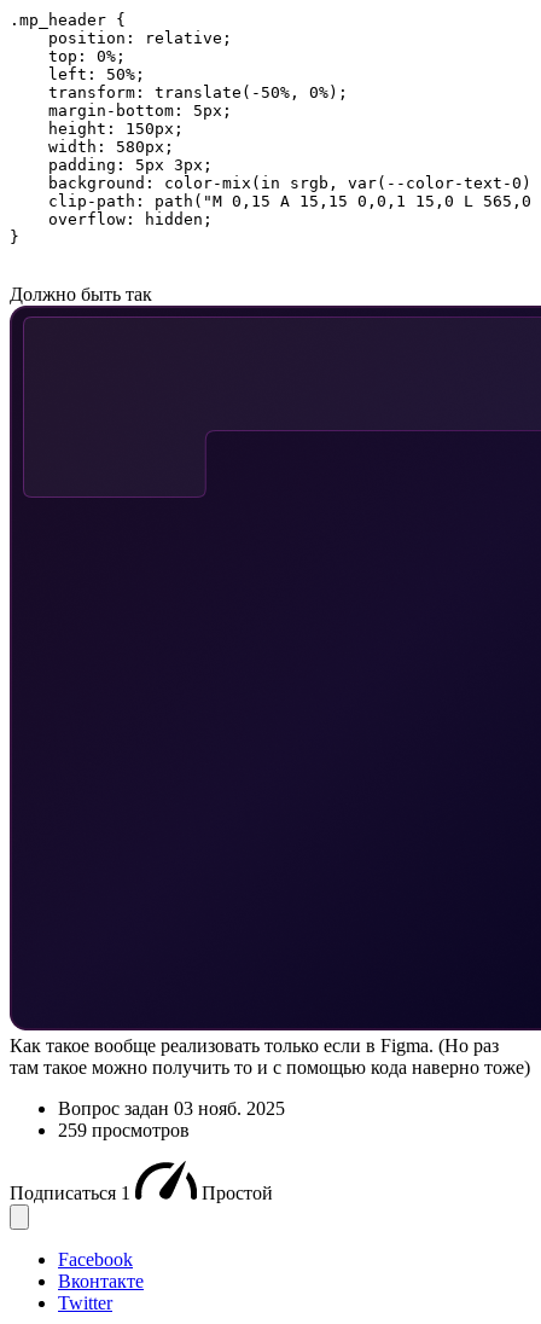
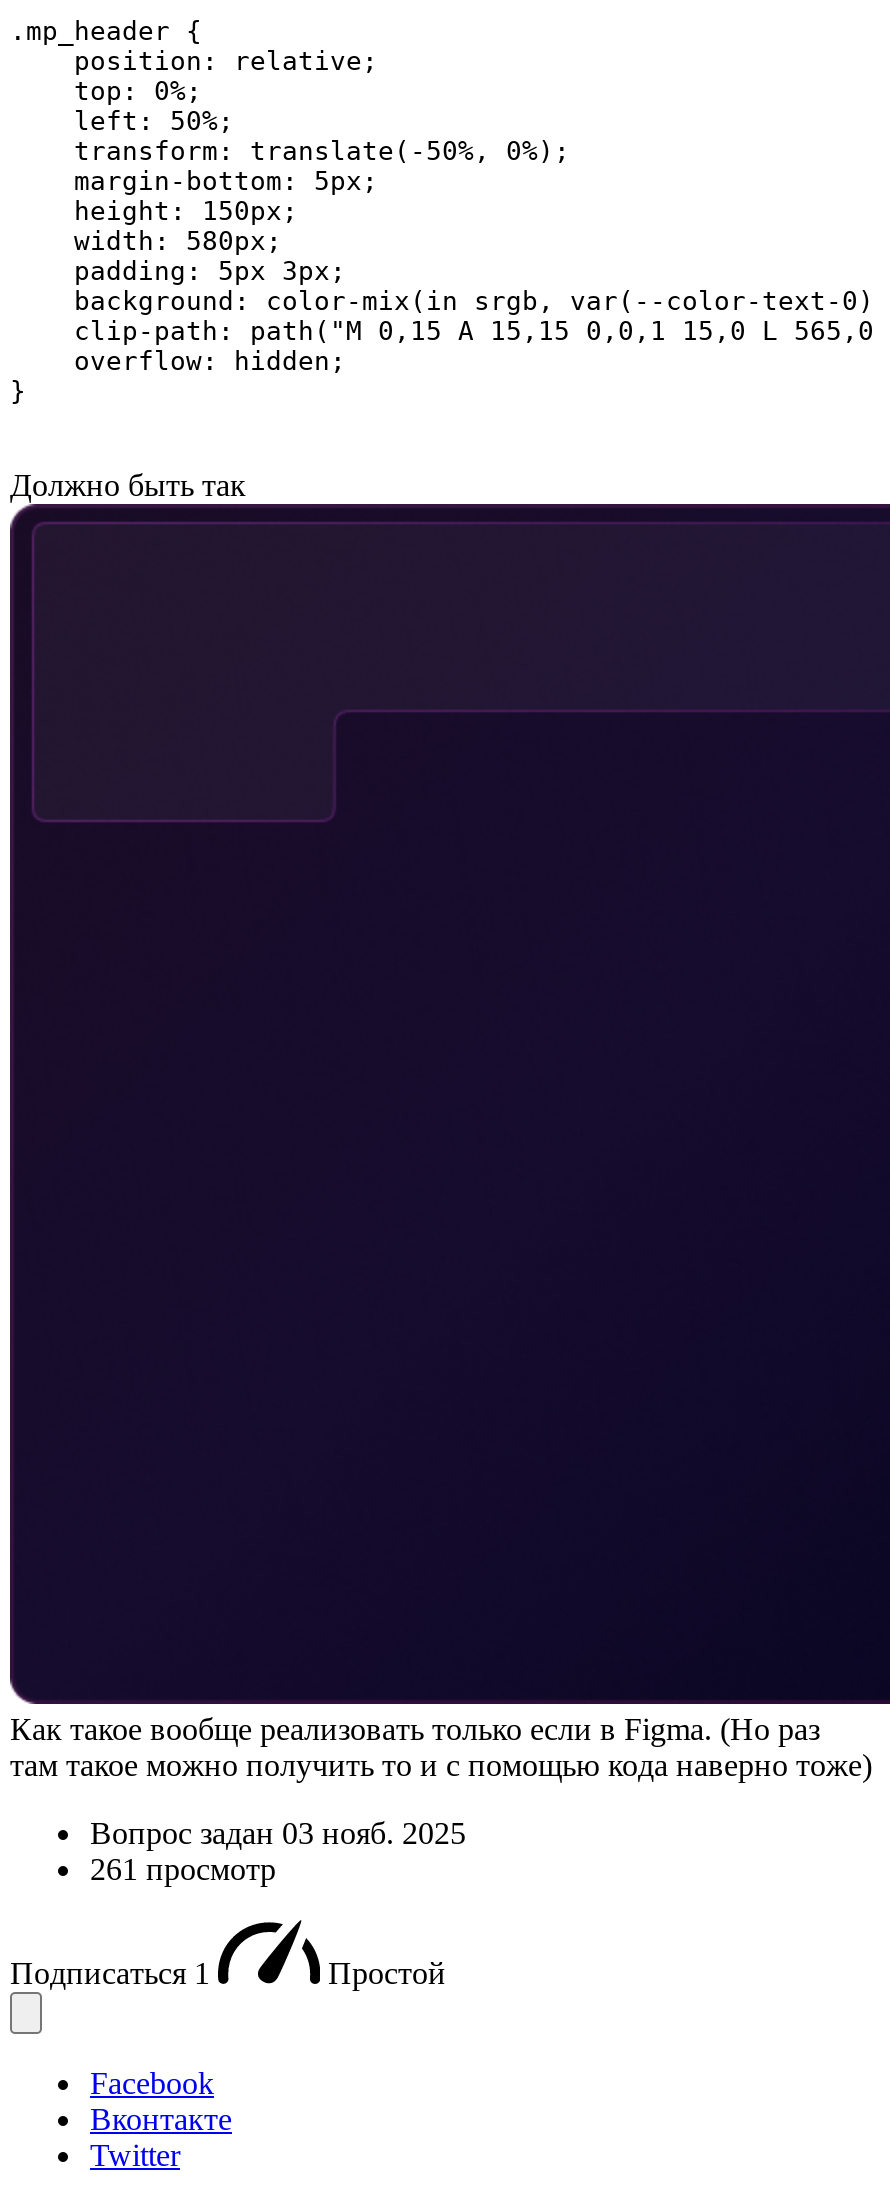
- 259 просмотров
+ 261 просмотр
